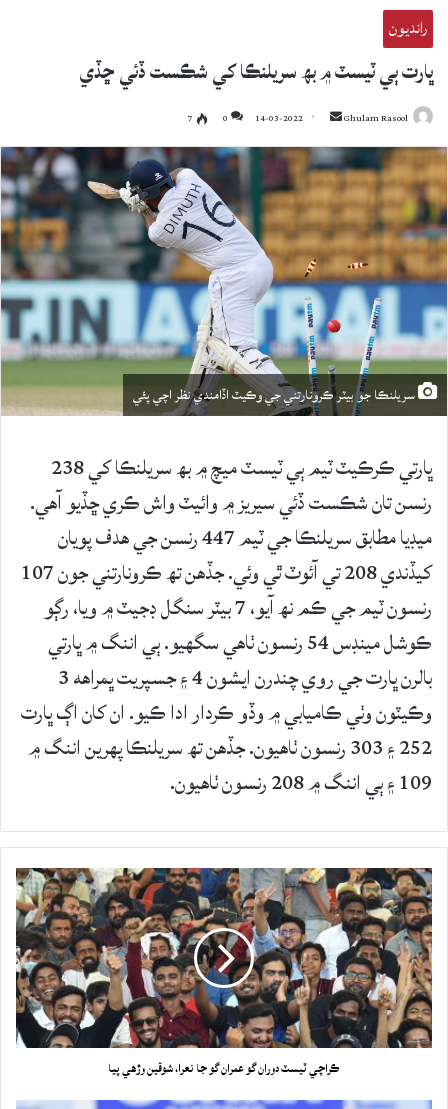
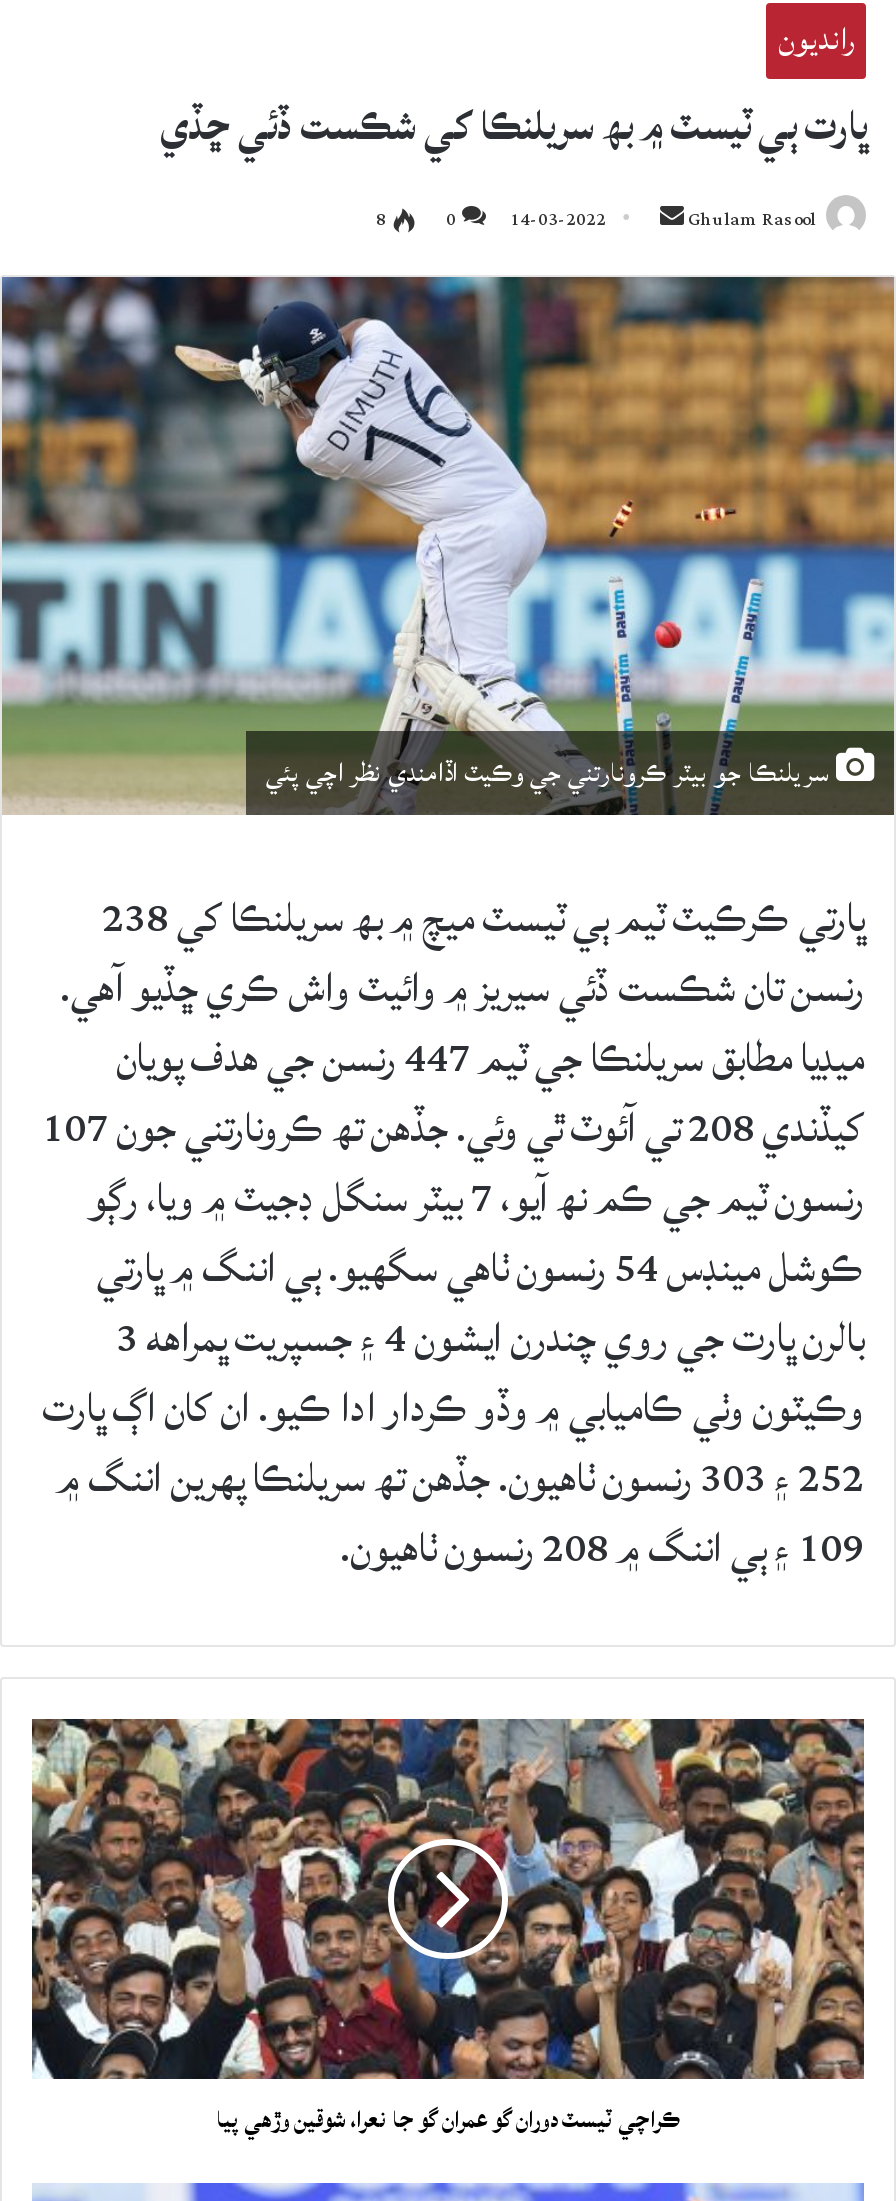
- 7
+ 8
